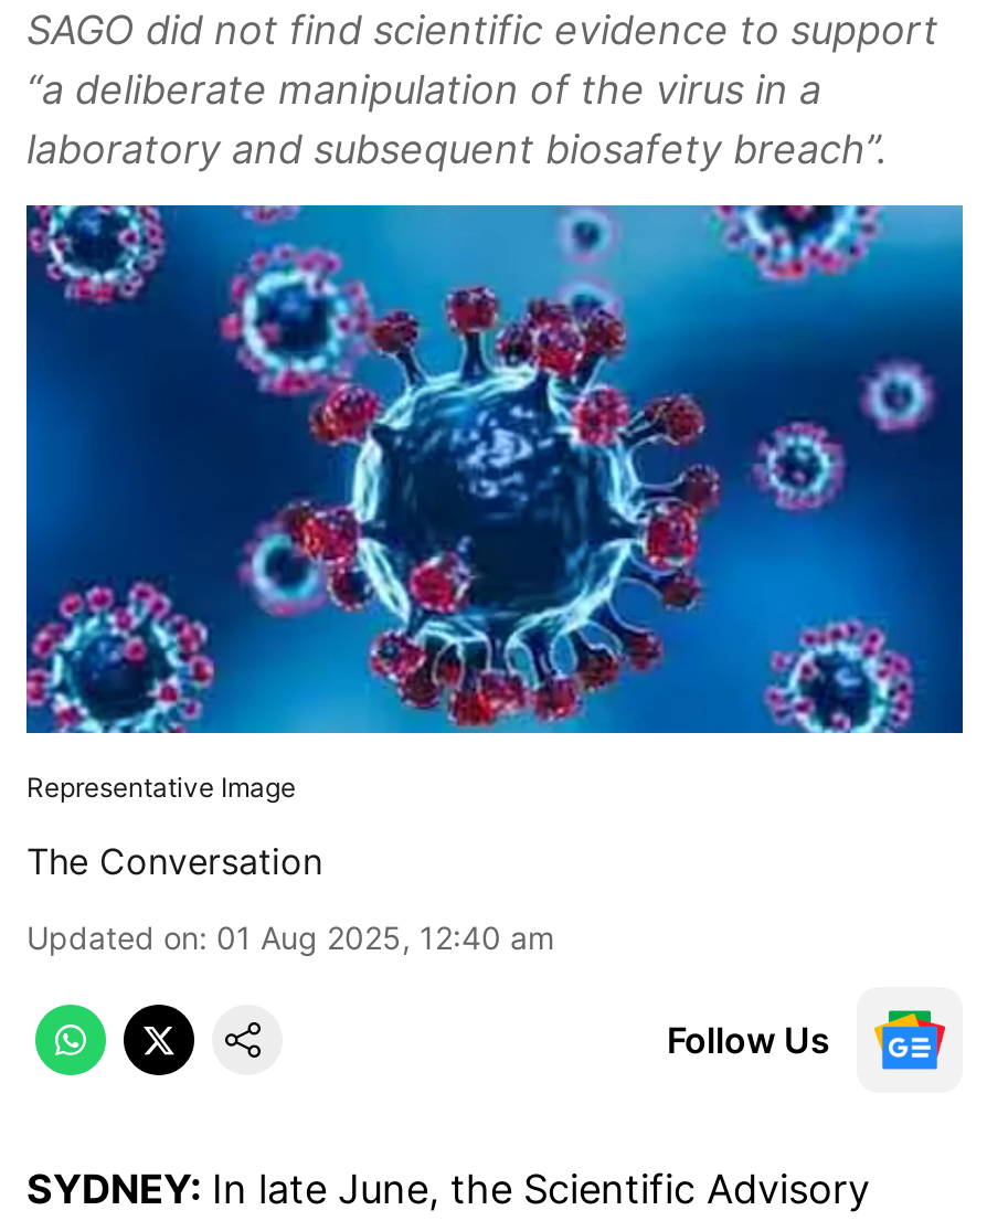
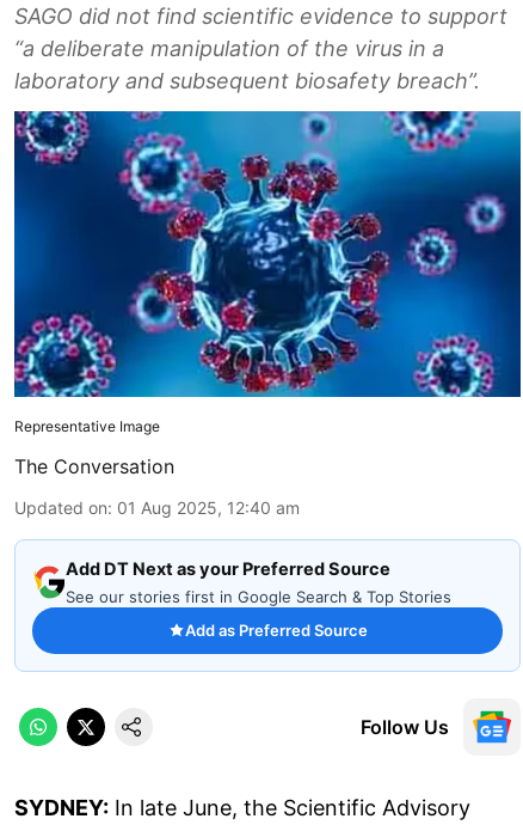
+ [image]
+ Add DT Next as your Preferred Source
+ See our stories first in Google Search & Top Stories
+ Add as Preferred Source
